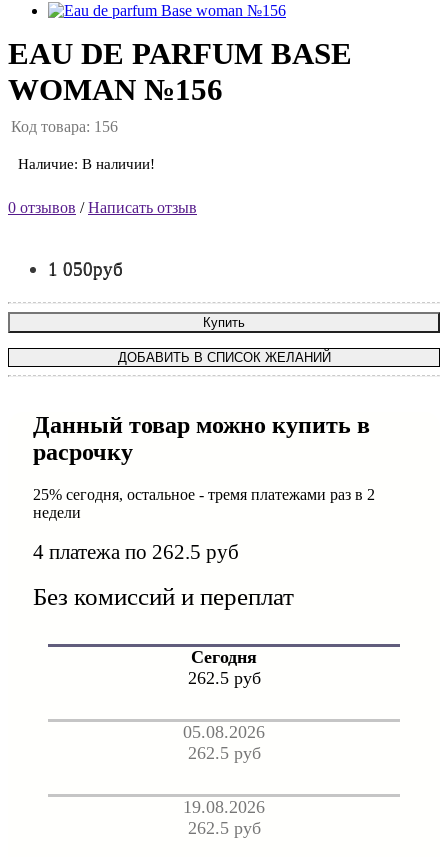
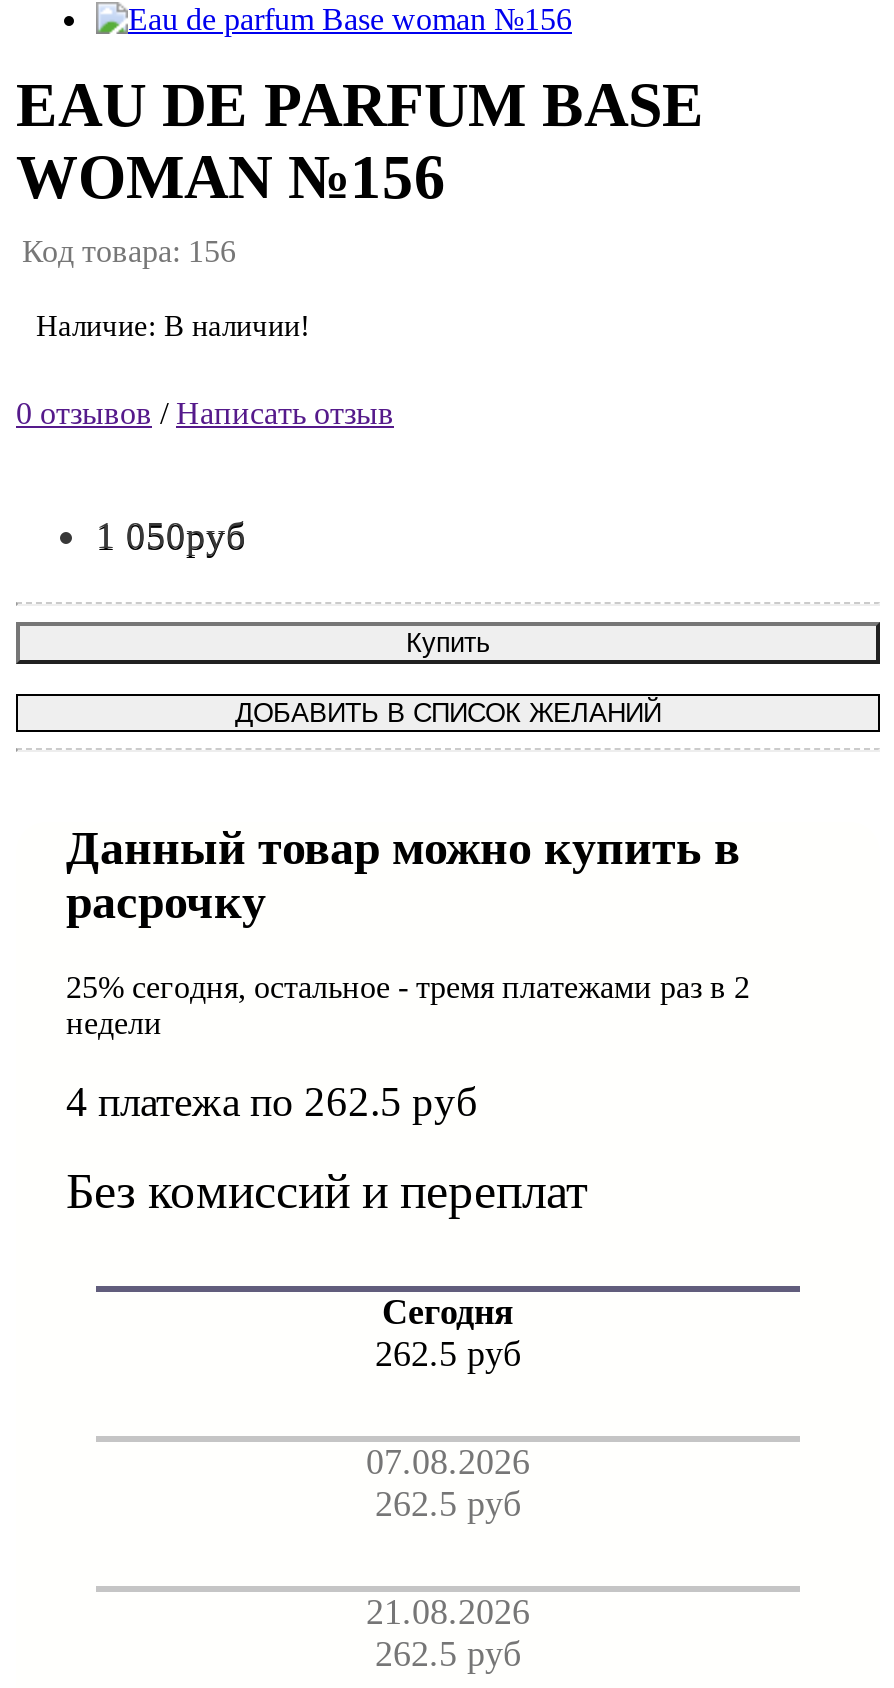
- 05.08.2026
+ 07.08.2026

- 19.08.2026
+ 21.08.2026
